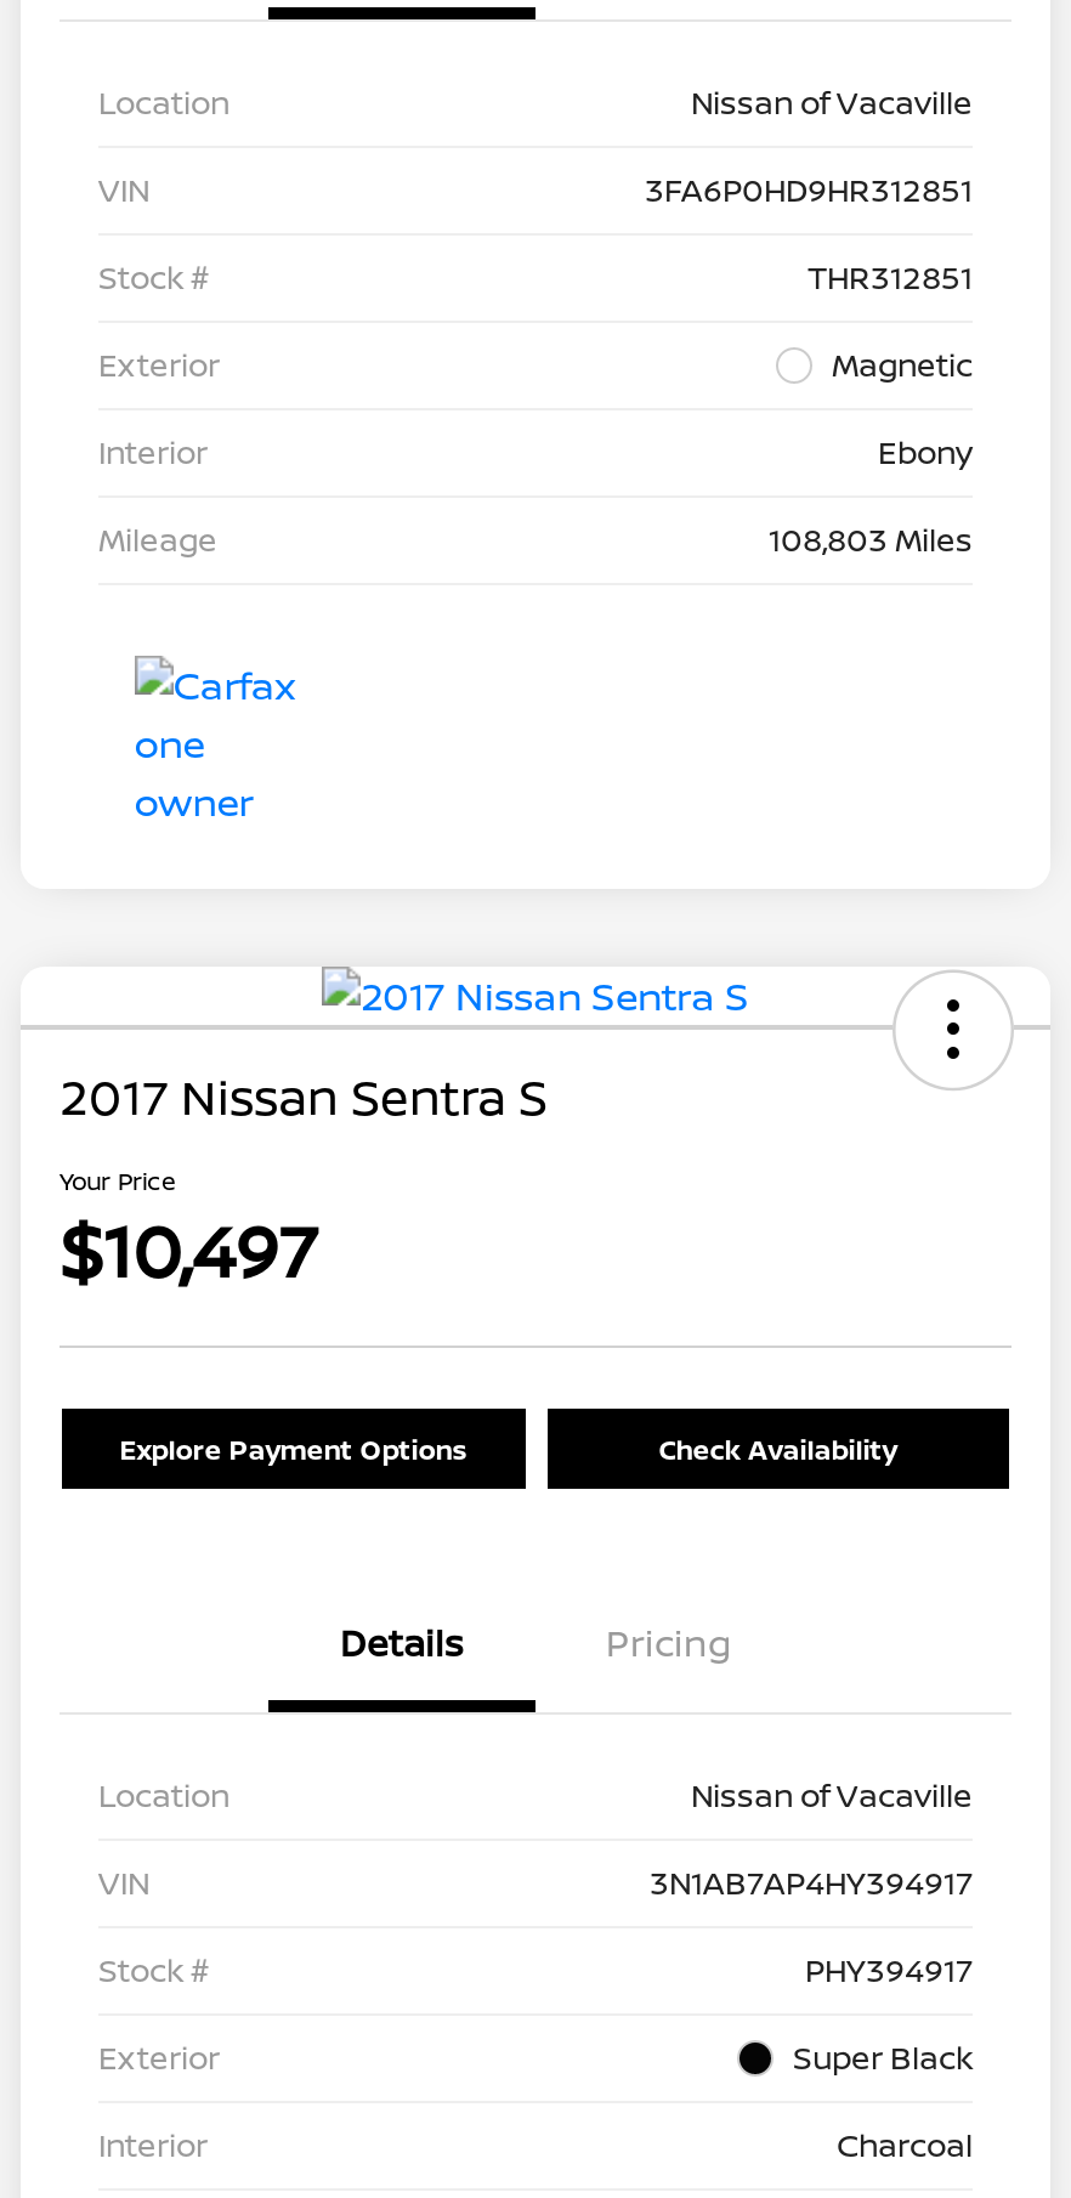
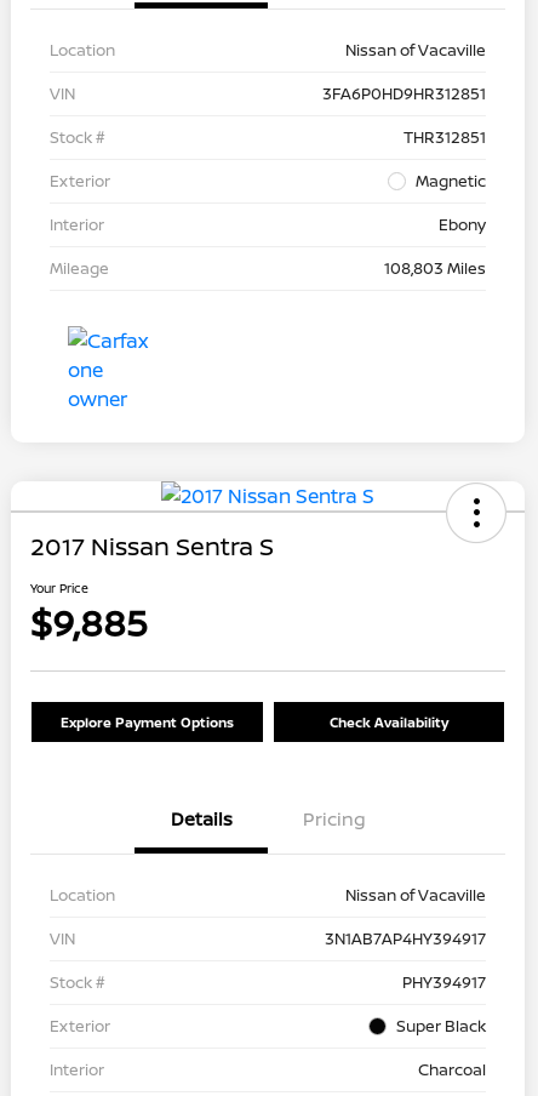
- $10,497
+ $9,885
